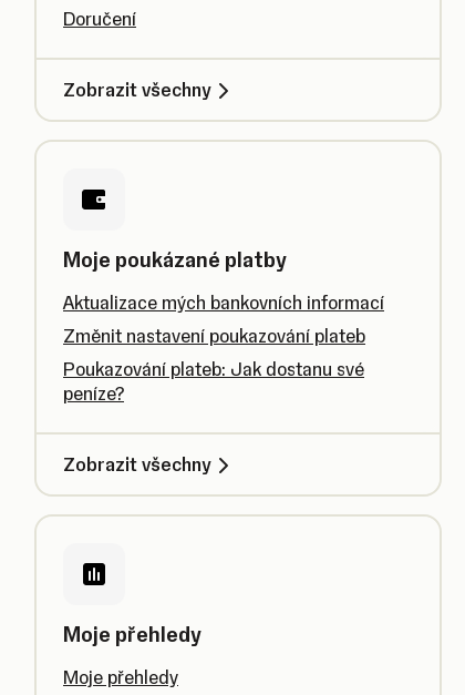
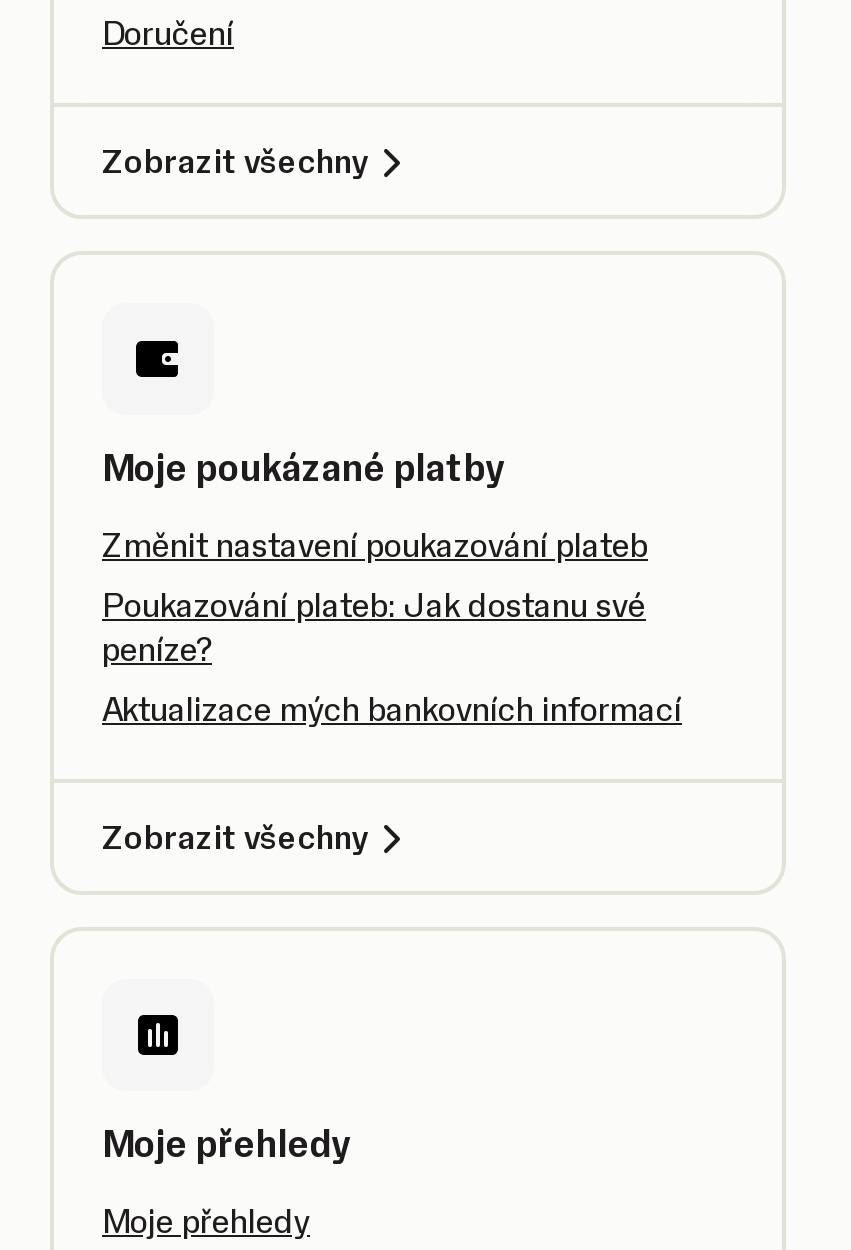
moved down: Aktualizace mých bankovních informací

moved up: Změnit nastavení poukazování plateb | Poukazování plateb: Jak dostanu své | peníze?
